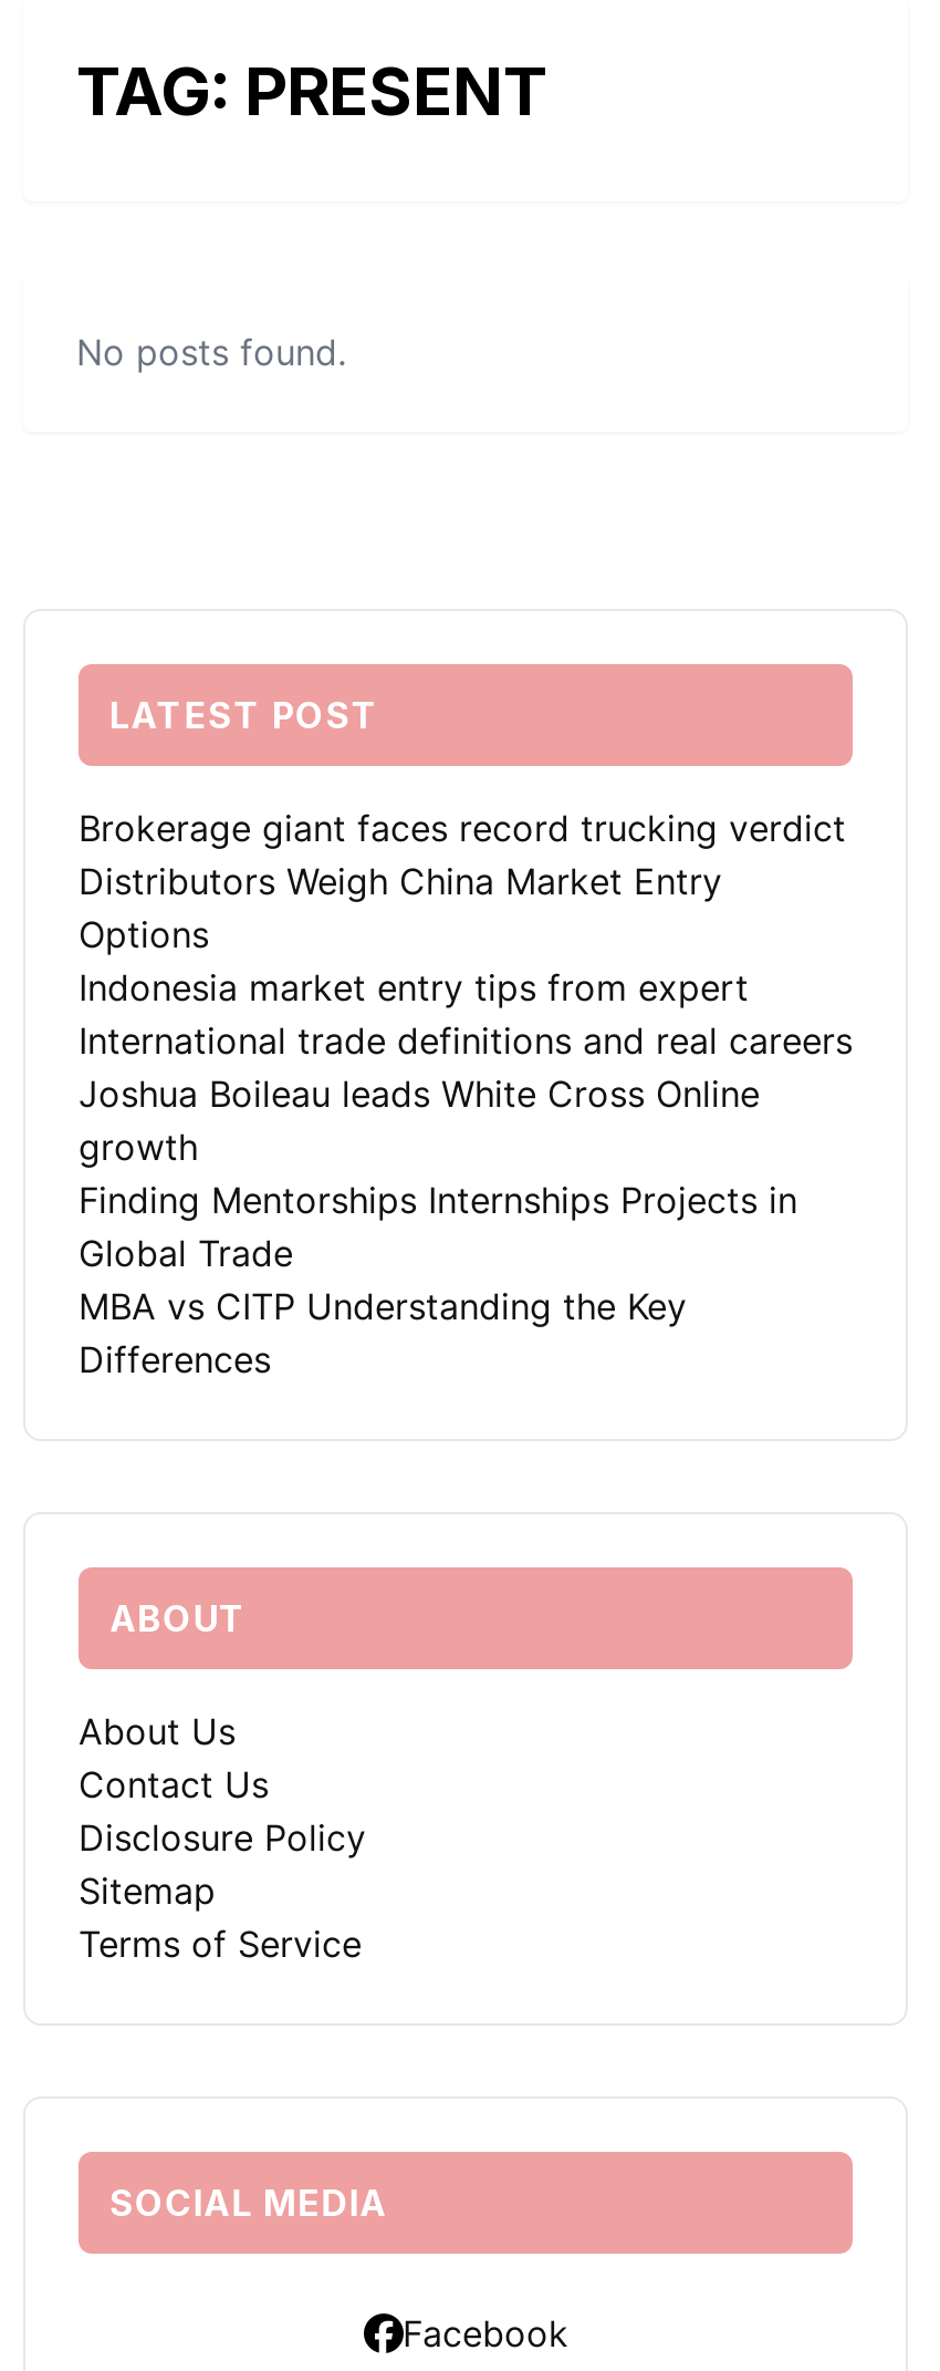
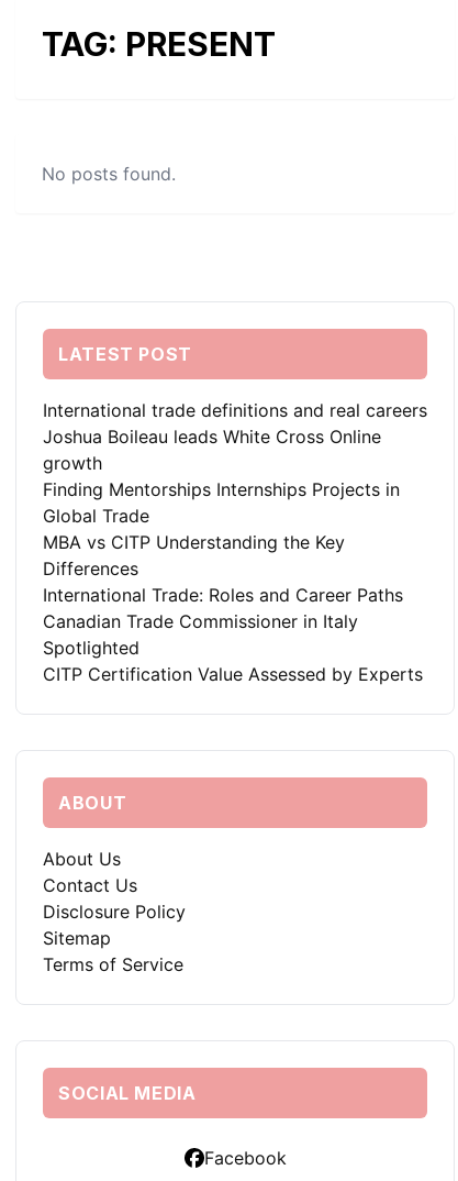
- Brokerage giant faces record trucking verdict
- Distributors Weigh China Market Entry
- Options
- Indonesia market entry tips from expert

moved up: International trade definitions and real careers | Joshua Boileau leads White Cross Online | growth | Finding Mentorships Internships Projects in | Global Trade | MBA vs CITP Understanding the Key | Differences

+ International Trade: Roles and Career Paths
+ Canadian Trade Commissioner in Italy
+ Spotlighted
+ CITP Certification Value Assessed by Experts
